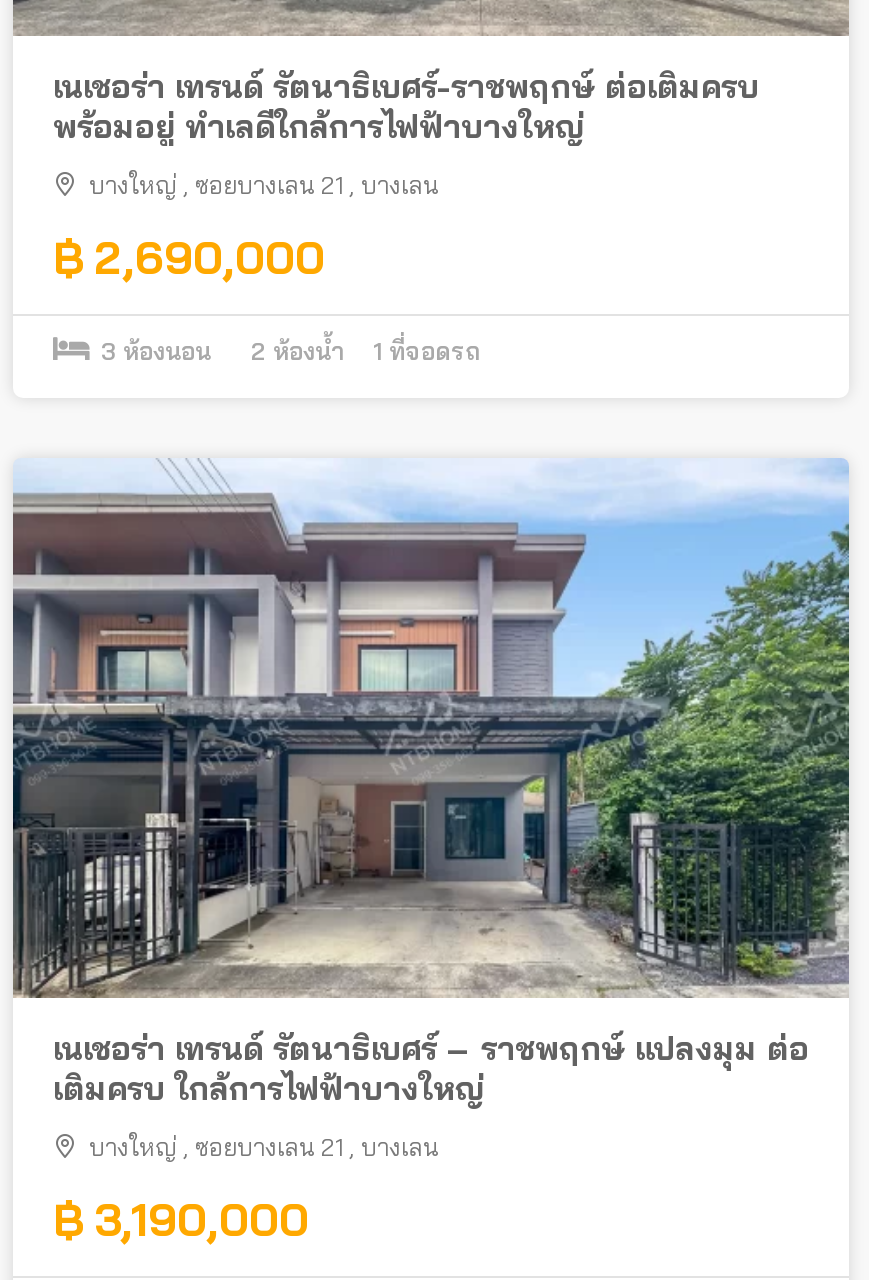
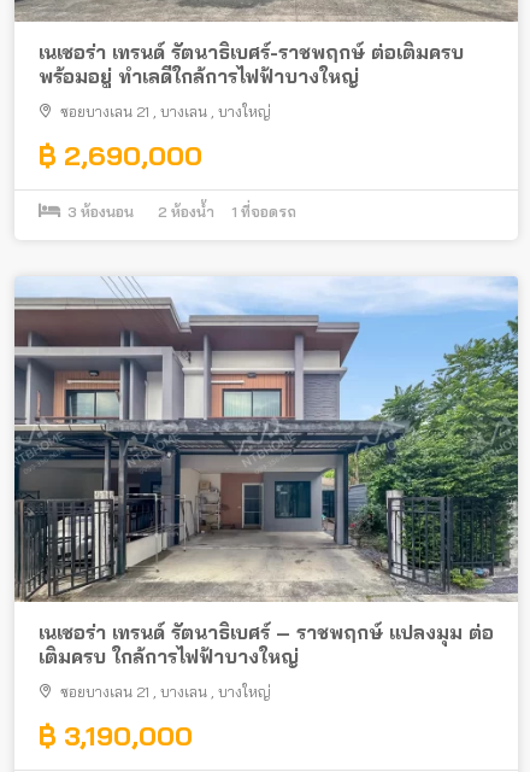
- บางใหญ่ , ซอยบางเลน 21 , บางเลน
+ ซอยบางเลน 21 , บางเลน , บางใหญ่

- บางใหญ่ , ซอยบางเลน 21 , บางเลน
+ ซอยบางเลน 21 , บางเลน , บางใหญ่
